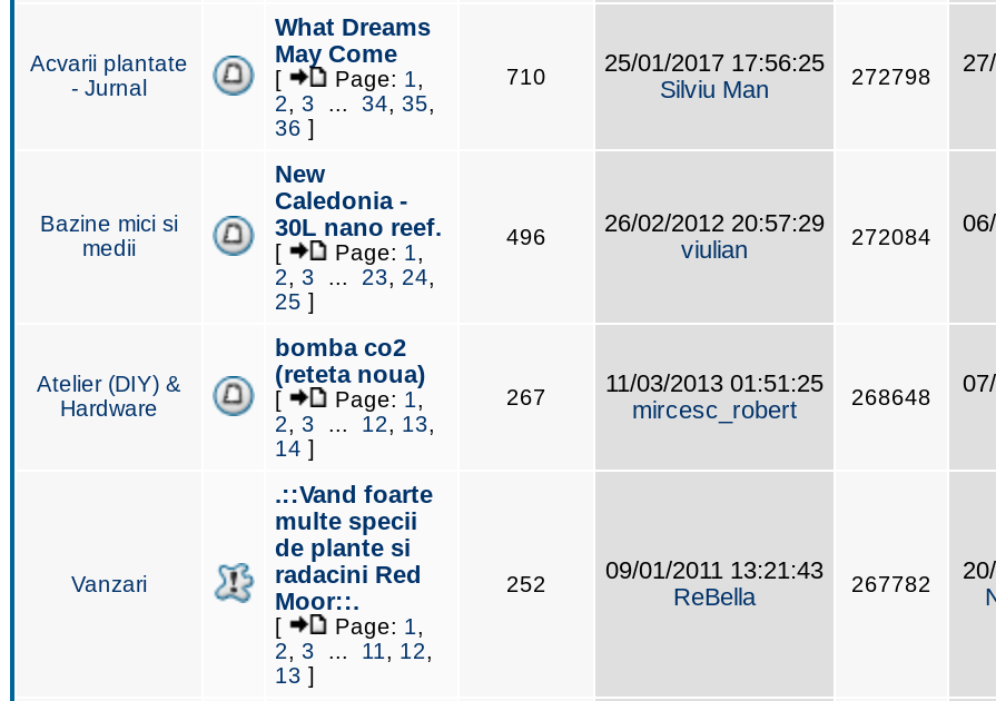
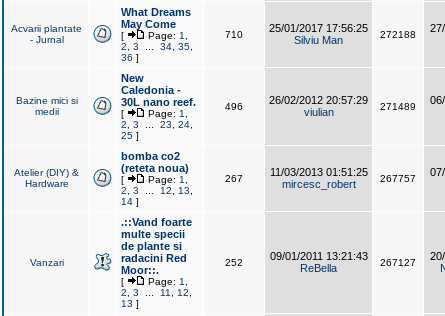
- 272798
+ 272188

- 272084
+ 271489

- 268648
+ 267757

- 267782
+ 267127
